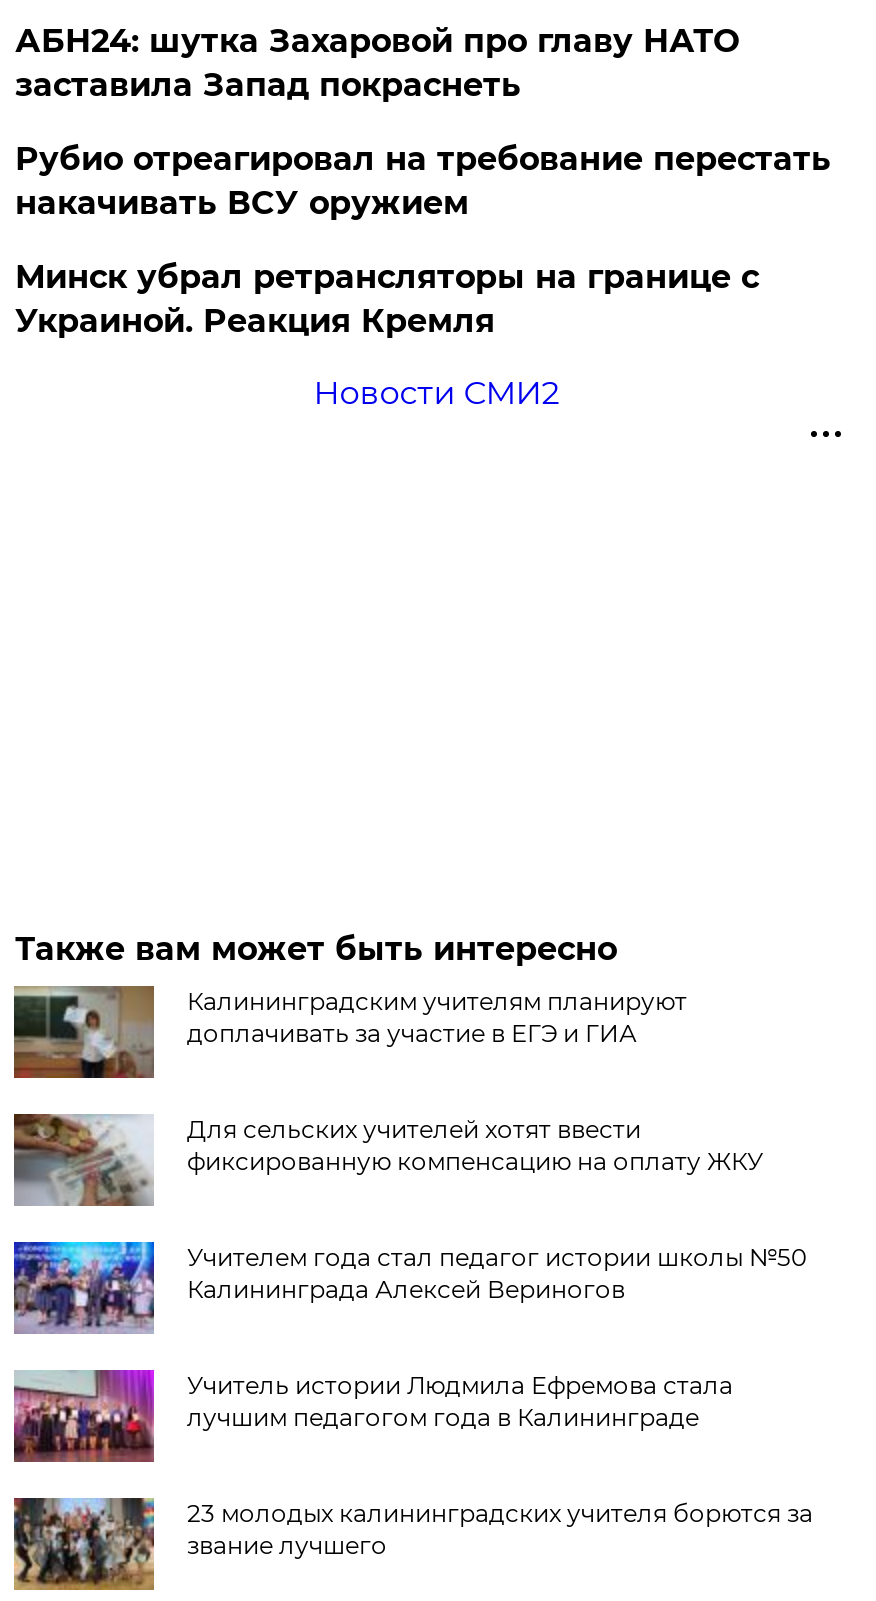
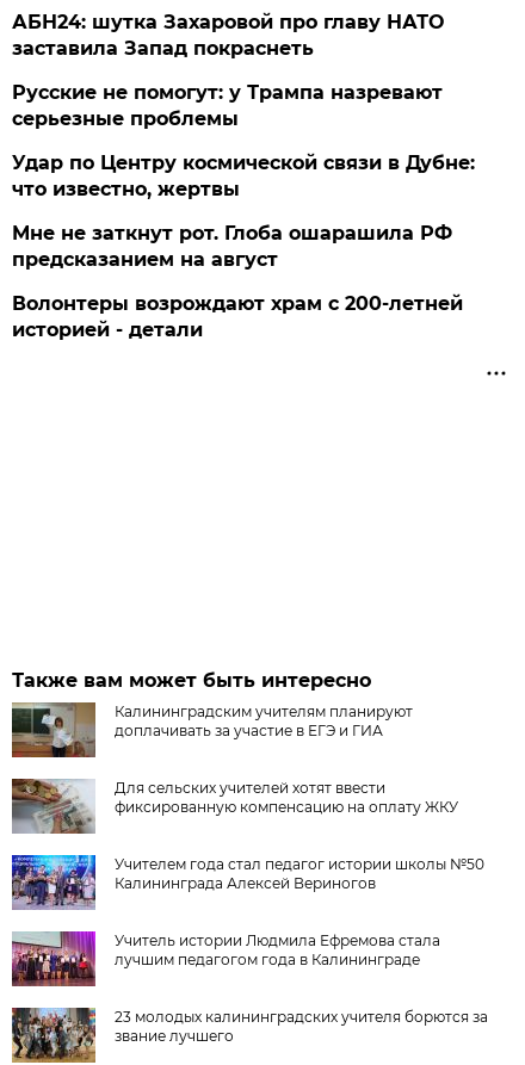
- Рубио отреагировал на требование перестать
- накачивать ВСУ оружием
- Минск убрал ретрансляторы на границе с
- Украиной. Реакция Кремля
- Новости СМИ2
+ Русские не помогут: у Трампа назревают
+ серьезные проблемы
+ Удар по Центру космической связи в Дубне:
+ что известно, жертвы
+ Мне не заткнут рот. Глоба ошарашила РФ
+ предсказанием на август
+ Волонтеры возрождают храм с 200-летней
+ историей - детали
